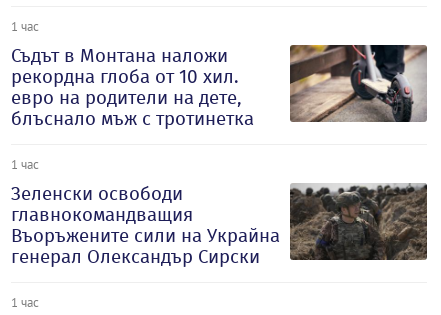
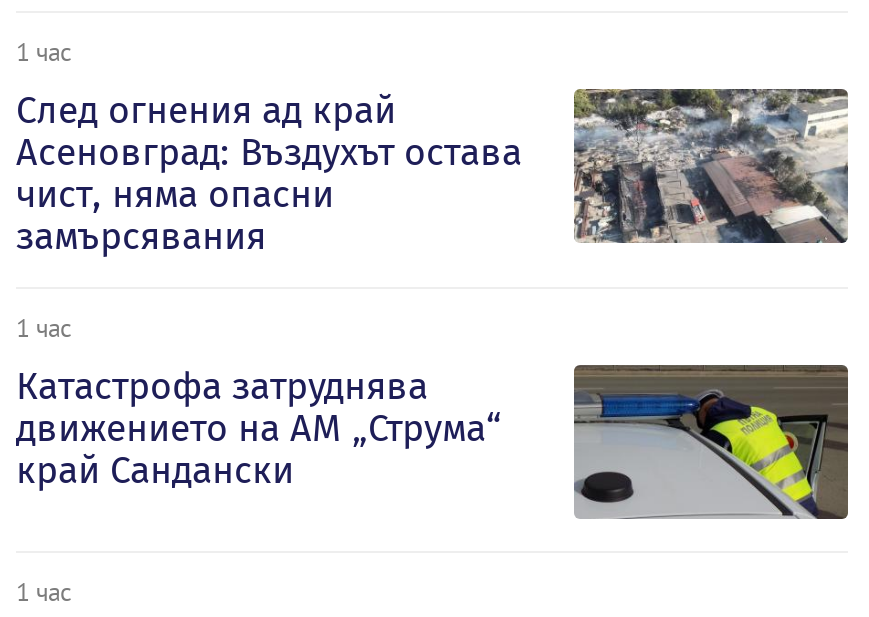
- [image]
- Съдът в Монтана наложи
- рекордна глоба от 10 хил.
- евро на родители на дете,
- блъснало мъж с тротинетка
+ [image]
+ След огнения ад край
+ Асеновград: Въздухът остава
+ чист, няма опасни
+ замърсявания

- [image]
- Зеленски освободи
- главнокомандващия
- Въоръжените сили на Украйна
- генерал Олександър Сирски
+ [image]
+ Катастрофа затруднява
+ движението на АМ „Струма“
+ край Сандански
